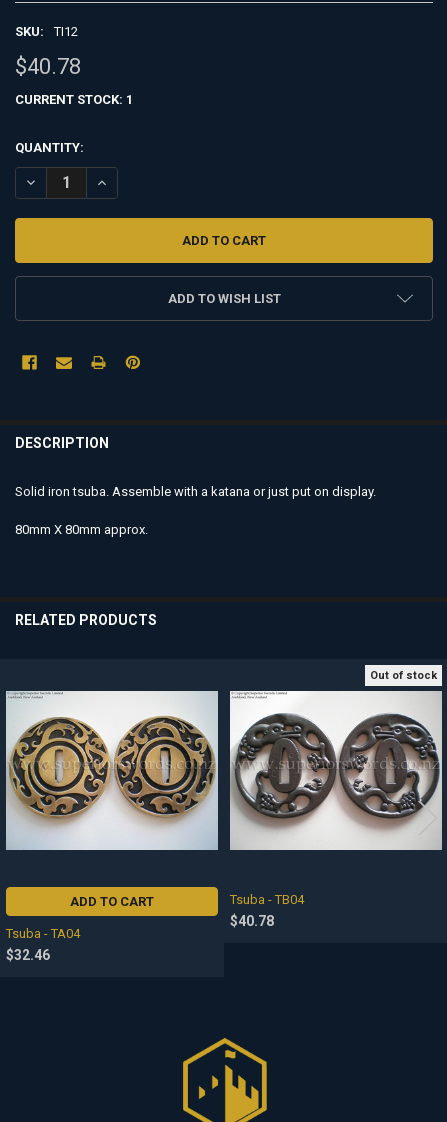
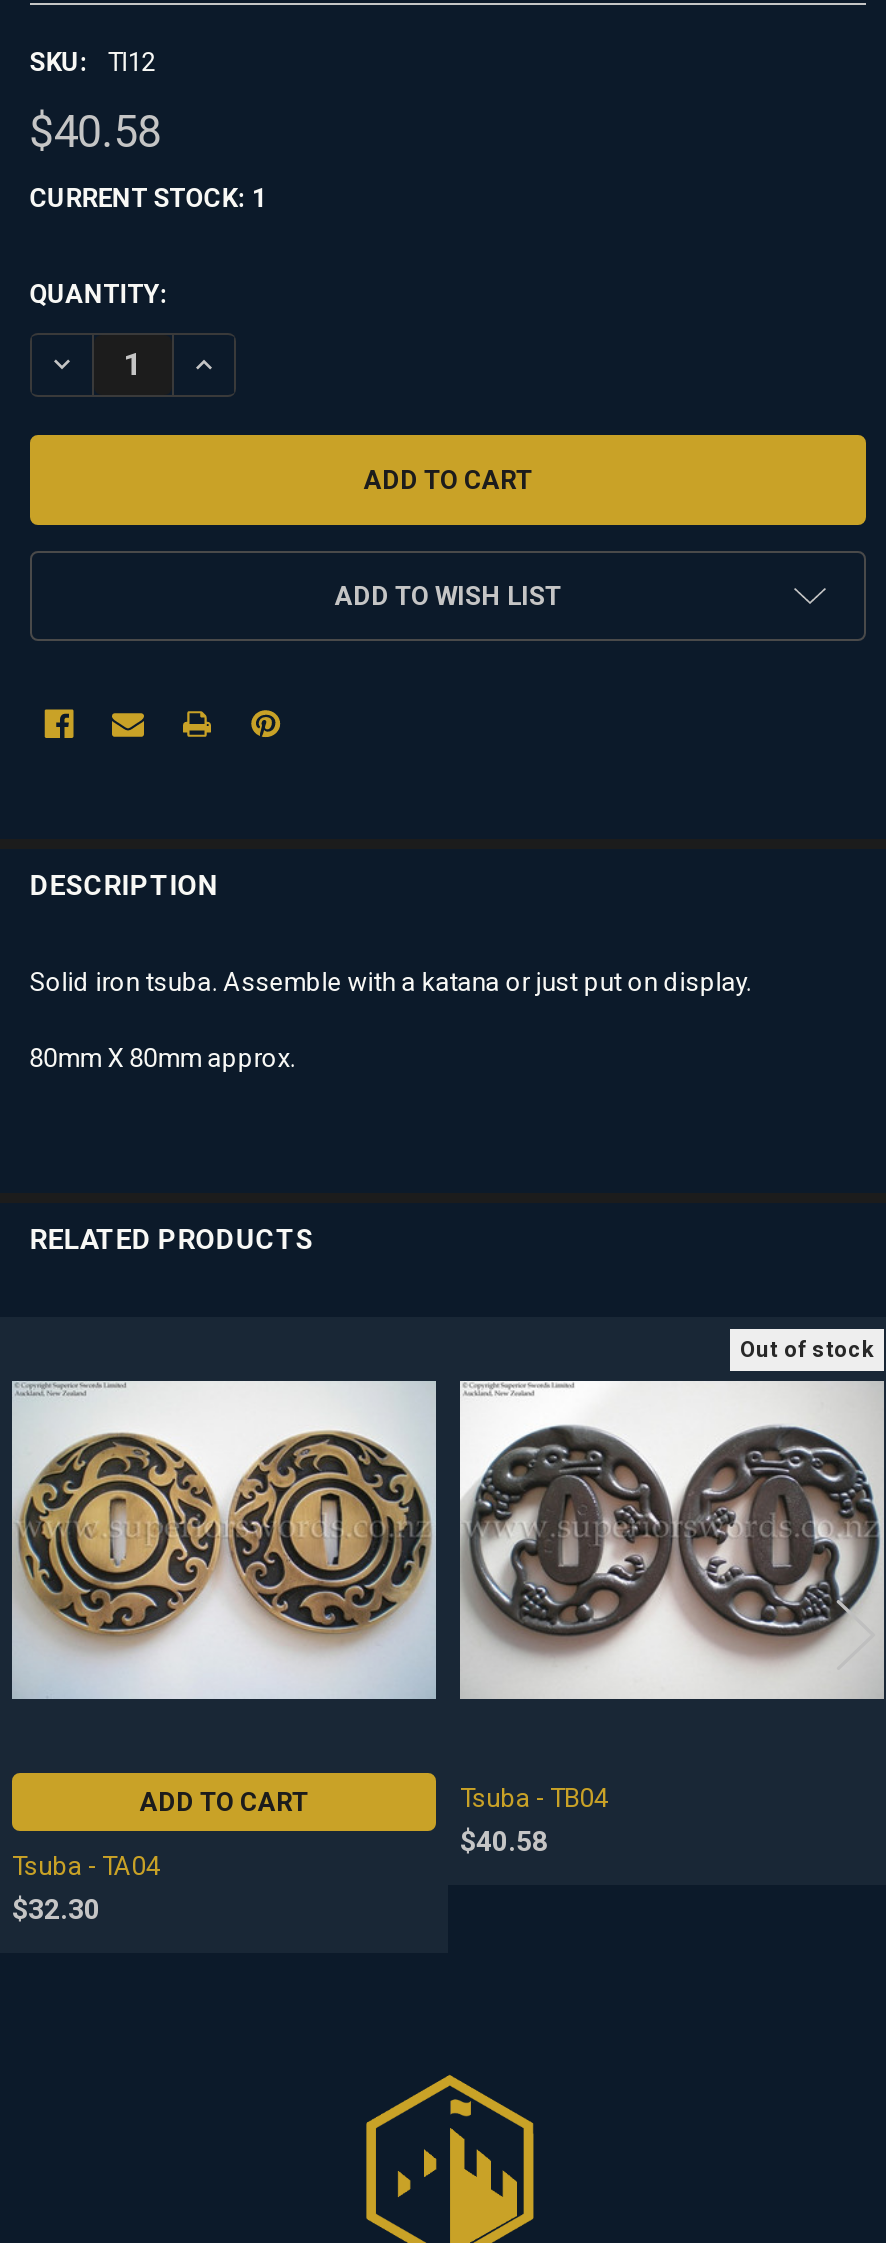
- $40.78
+ $40.58

- $40.78
+ $40.58

- $32.46
+ $32.30
